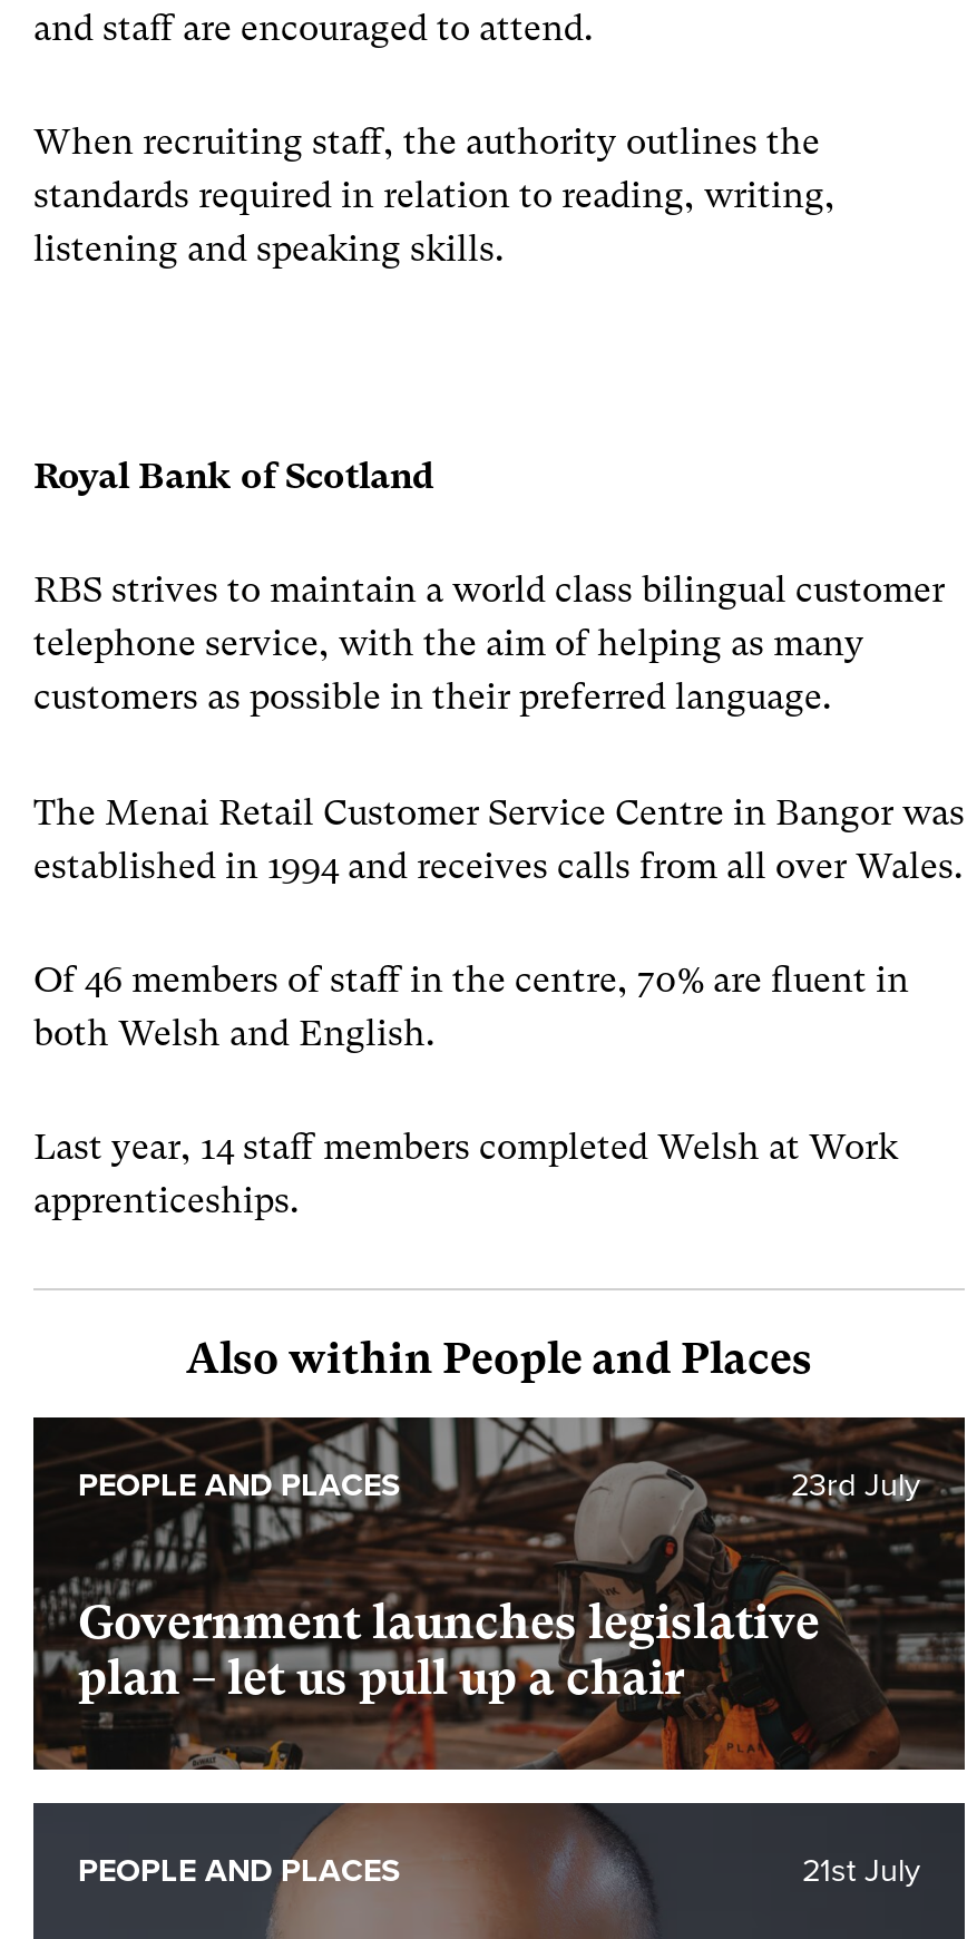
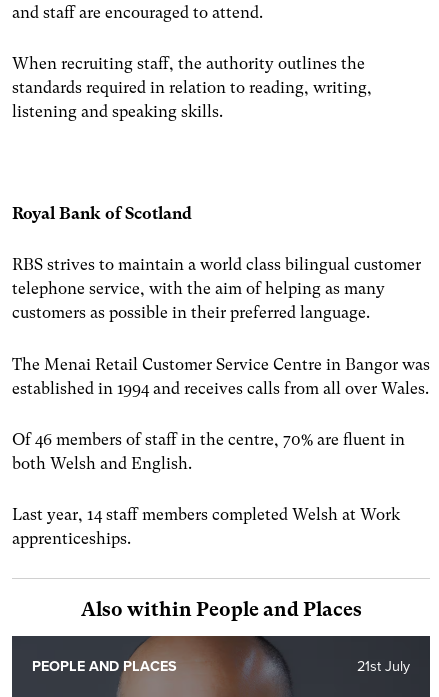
- [image]
- Government launches legislative
- plan – let us pull up a chair

- 23rd July
- PEOPLE AND PLACES
